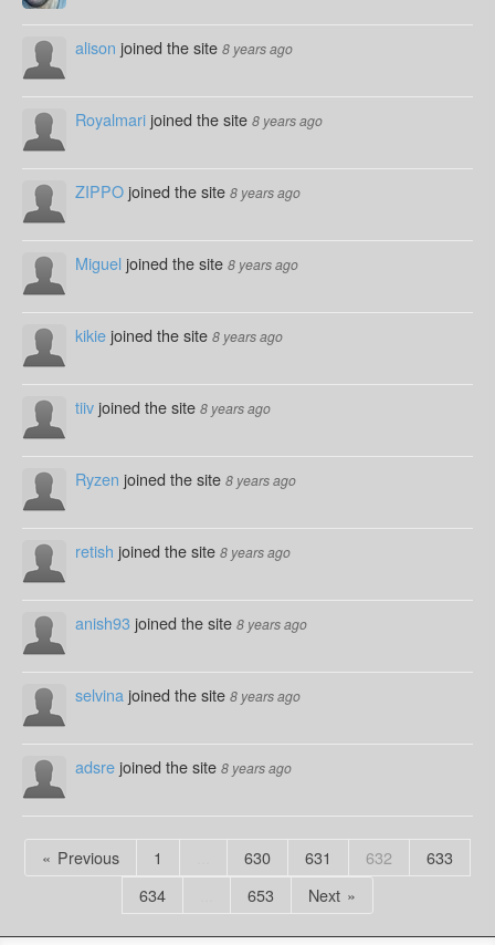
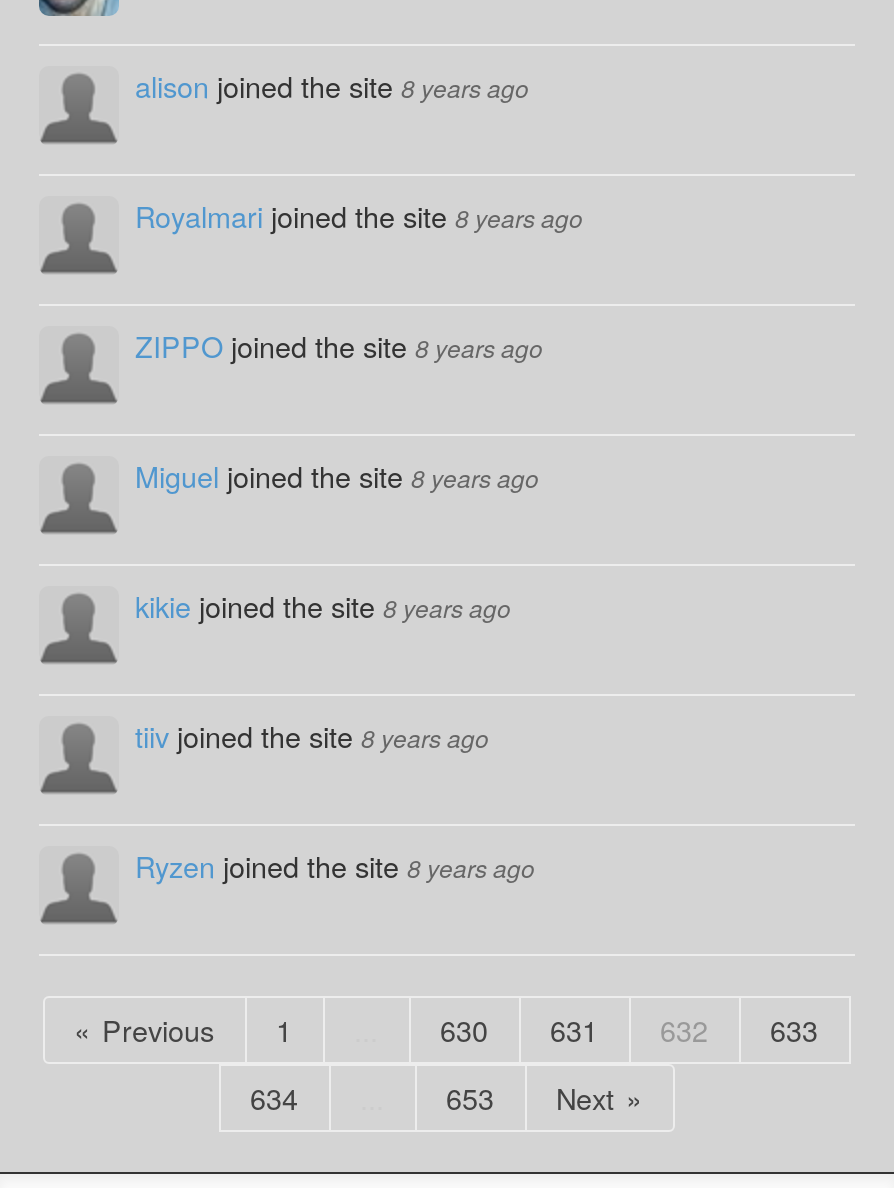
- retish joined the site 8 years ago
- anish93 joined the site 8 years ago
- selvina joined the site 8 years ago
- adsre joined the site 8 years ago
